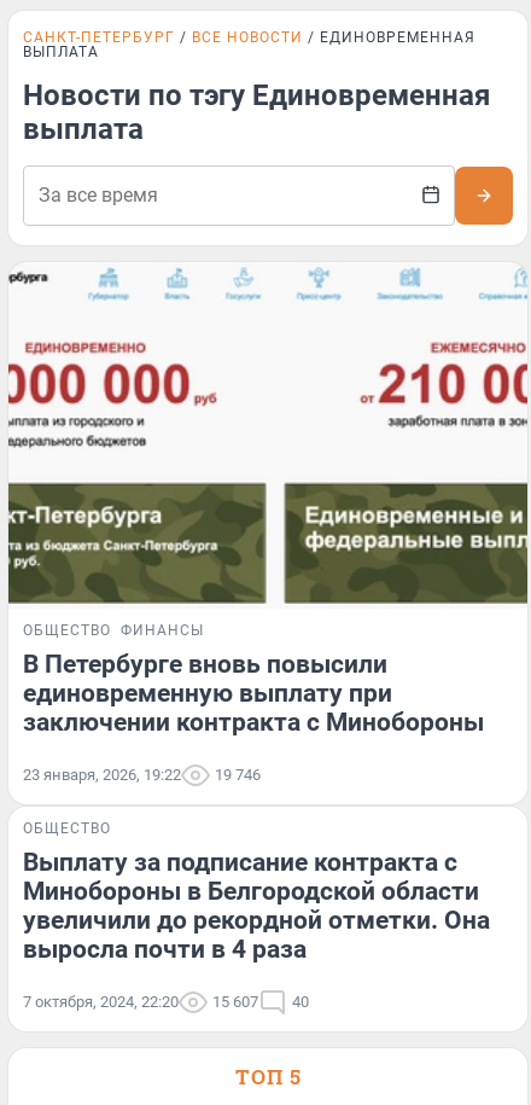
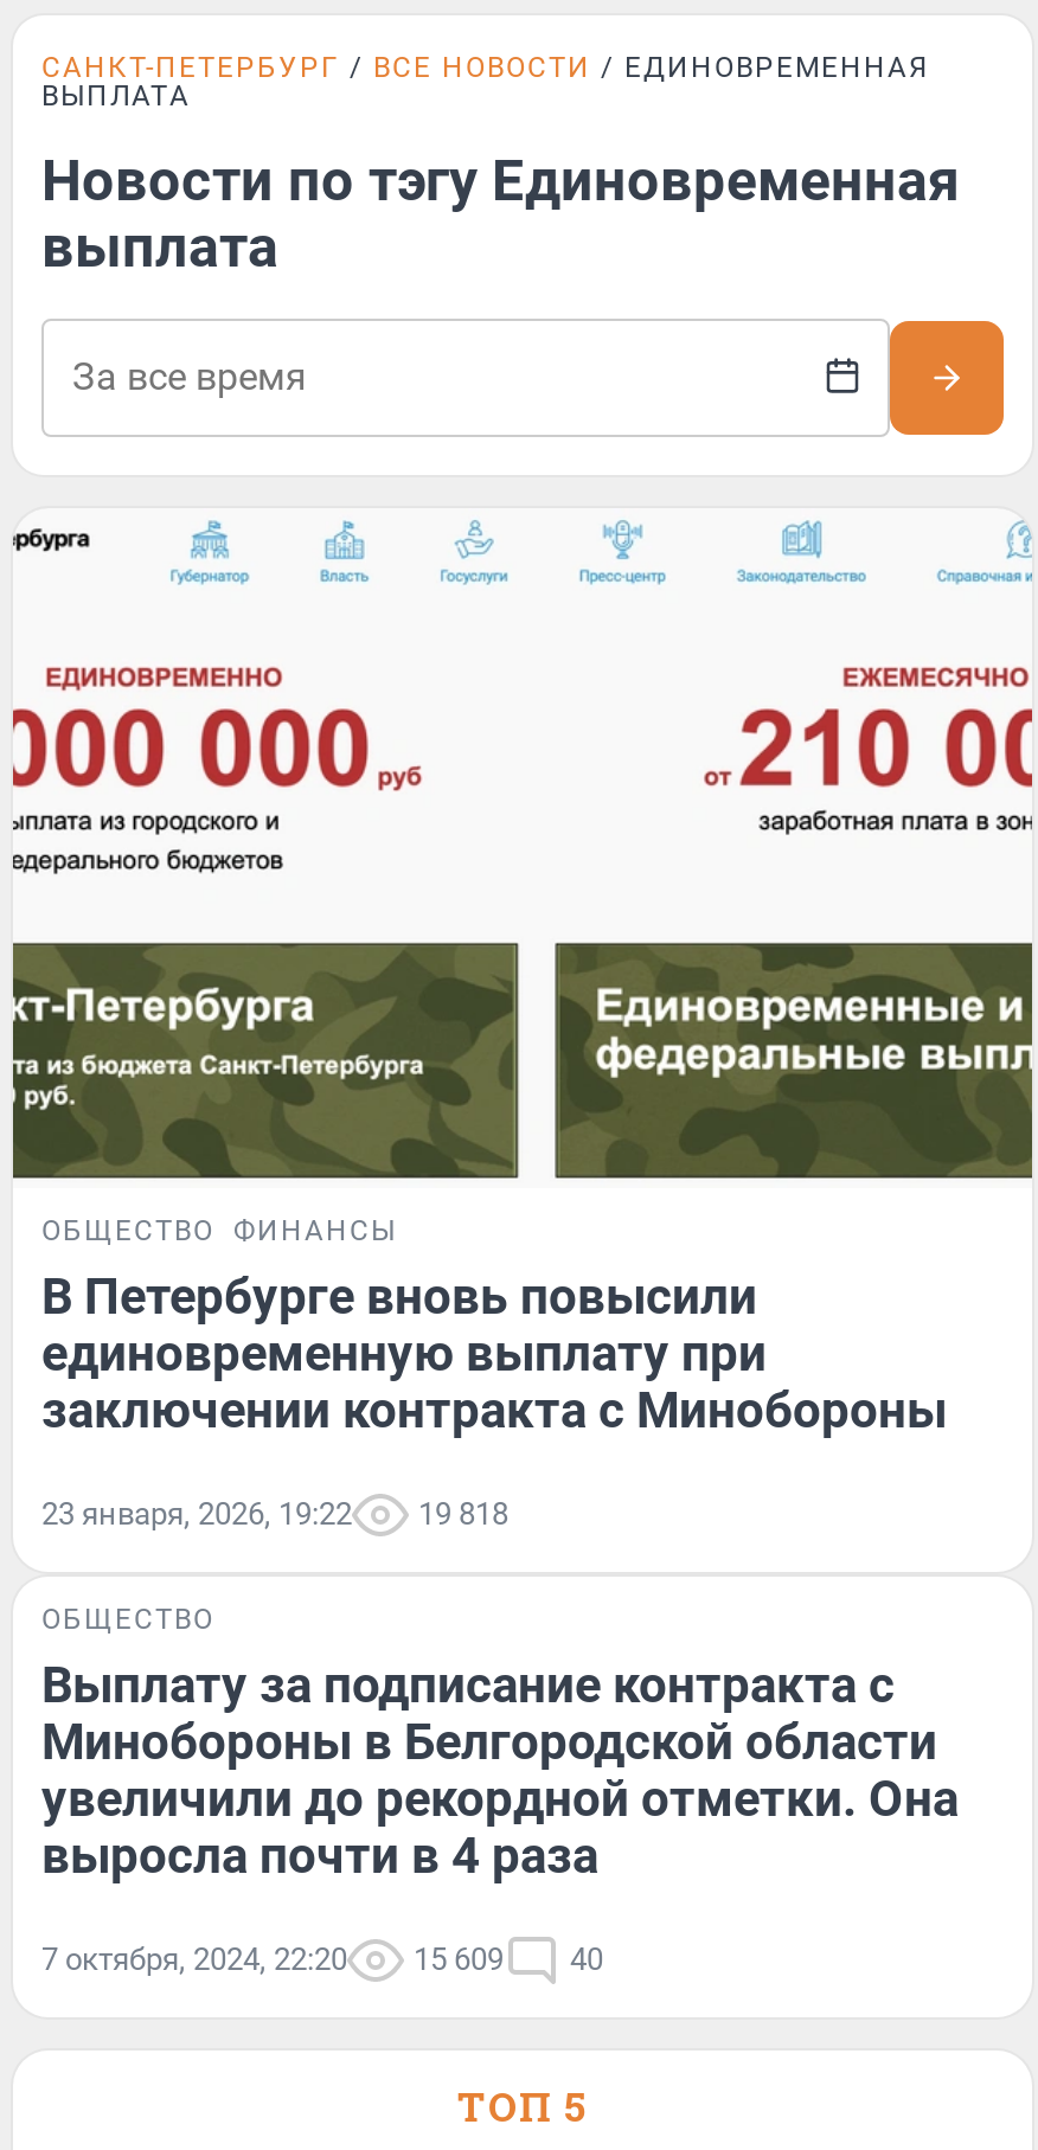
- 23 января, 2026, 19:22 19 746
+ 23 января, 2026, 19:22 19 818

- 7 октября, 2024, 22:20 15 607 40
+ 7 октября, 2024, 22:20 15 609 40
